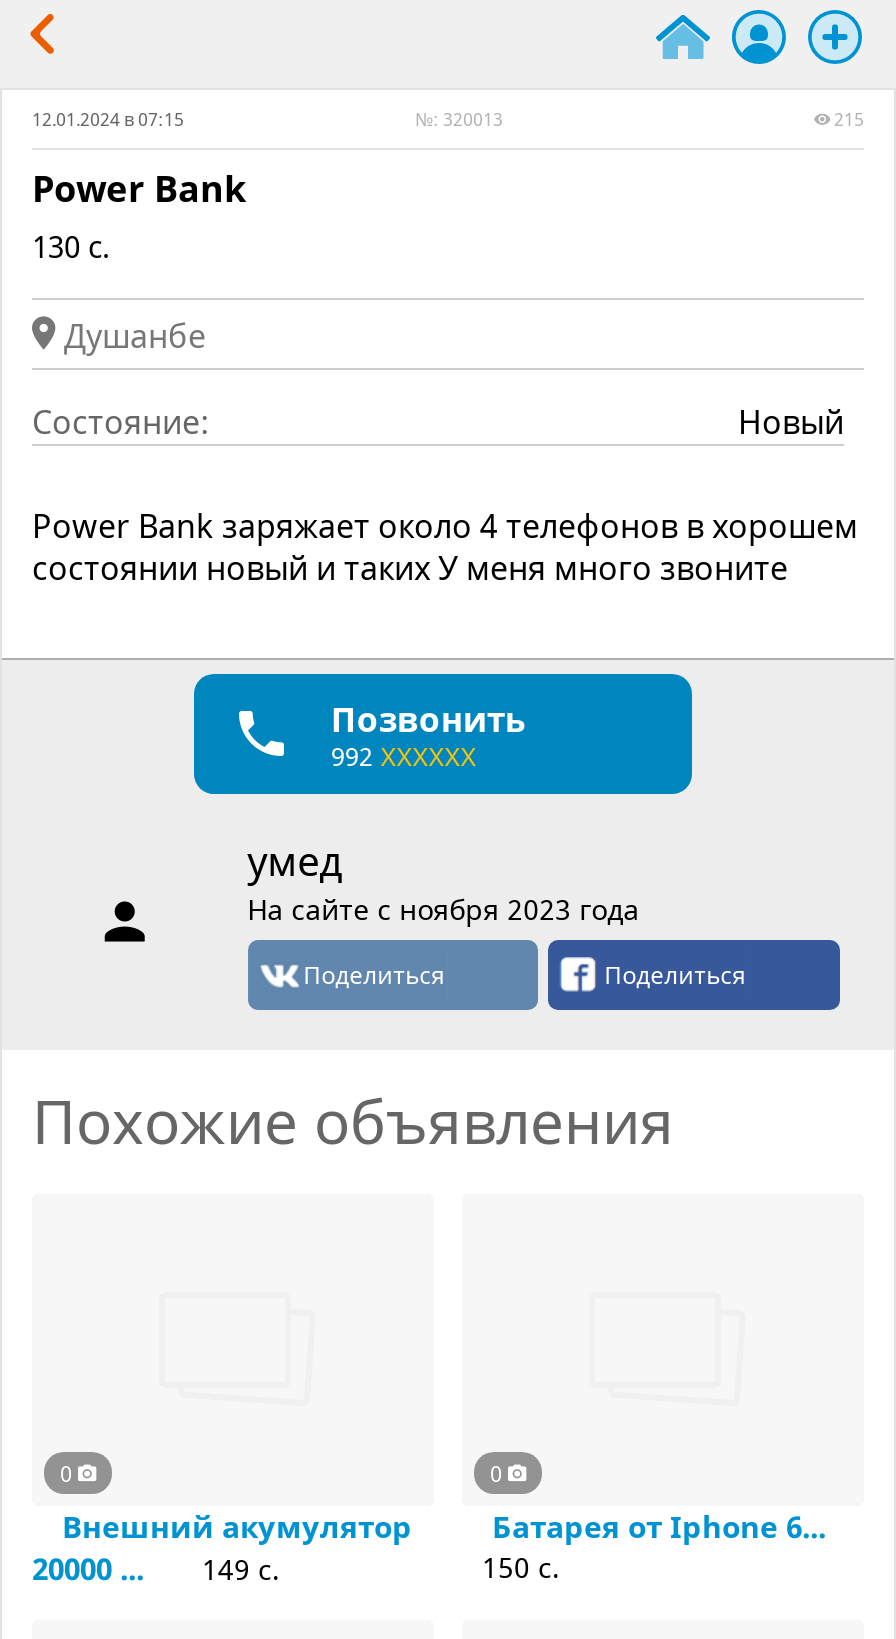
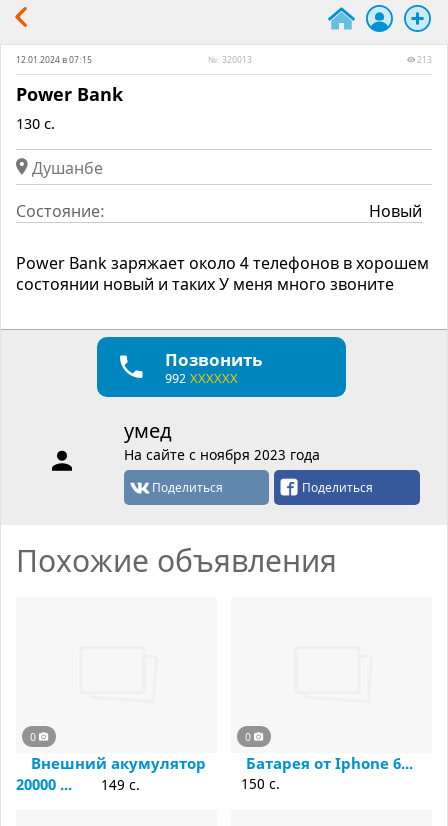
- 215
+ 213
